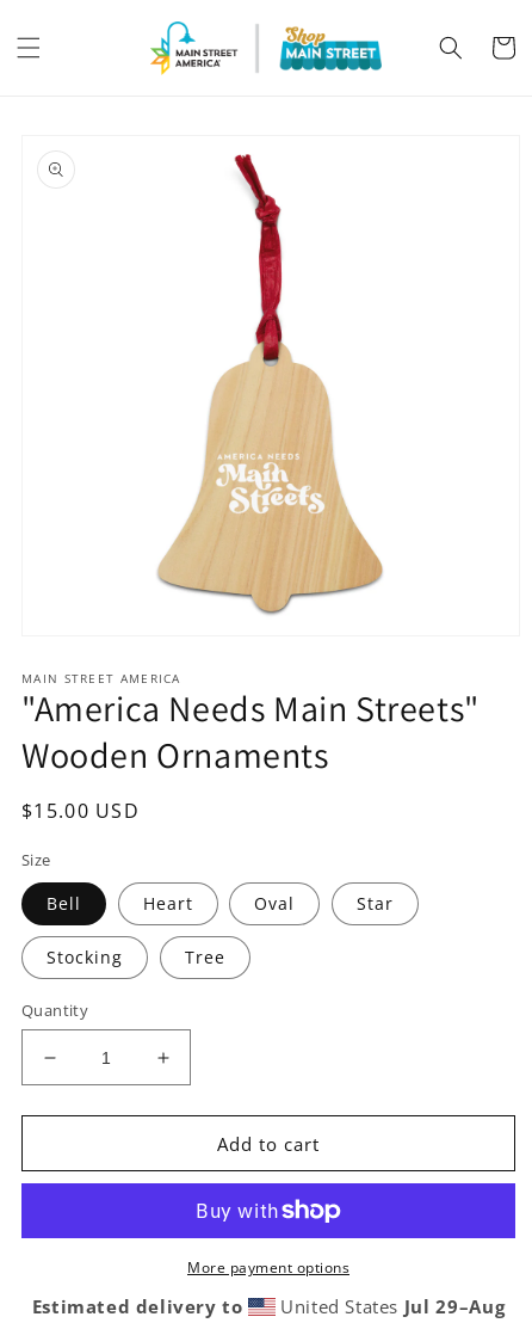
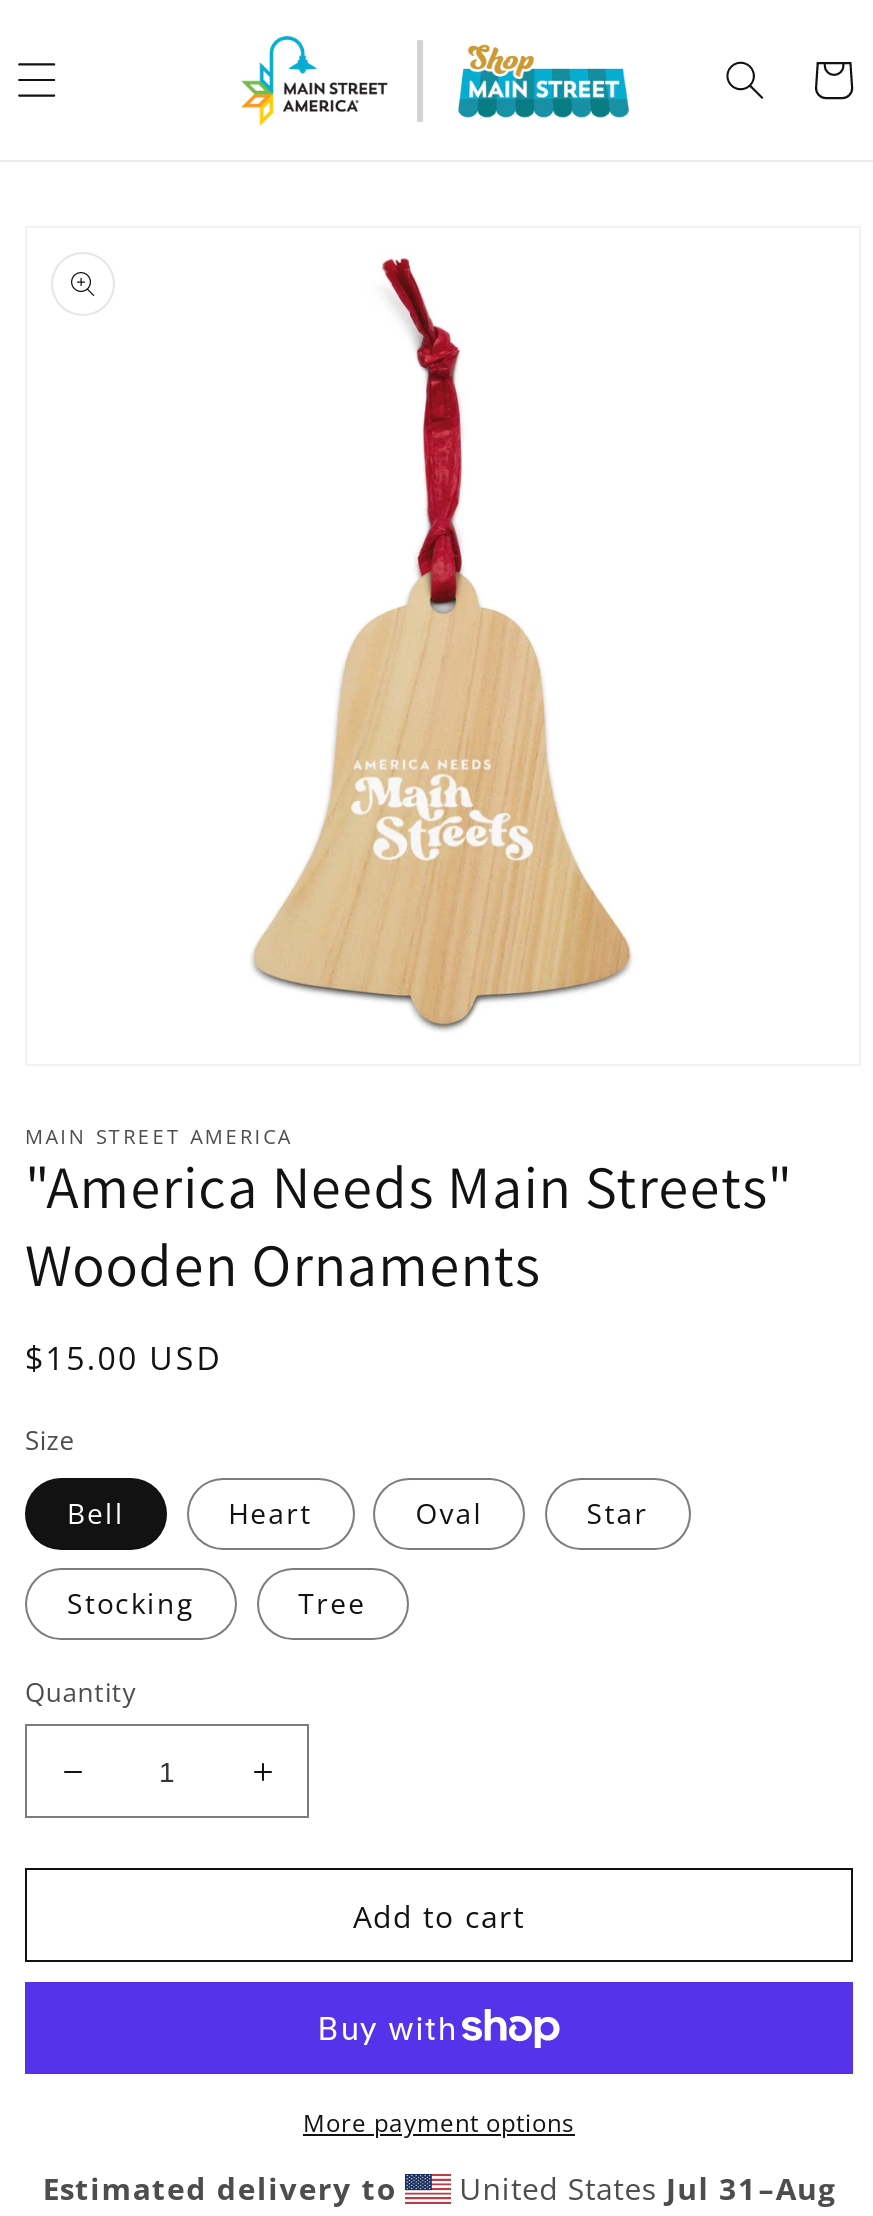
- United States Jul 29–Aug
+ United States Jul 31–Aug
